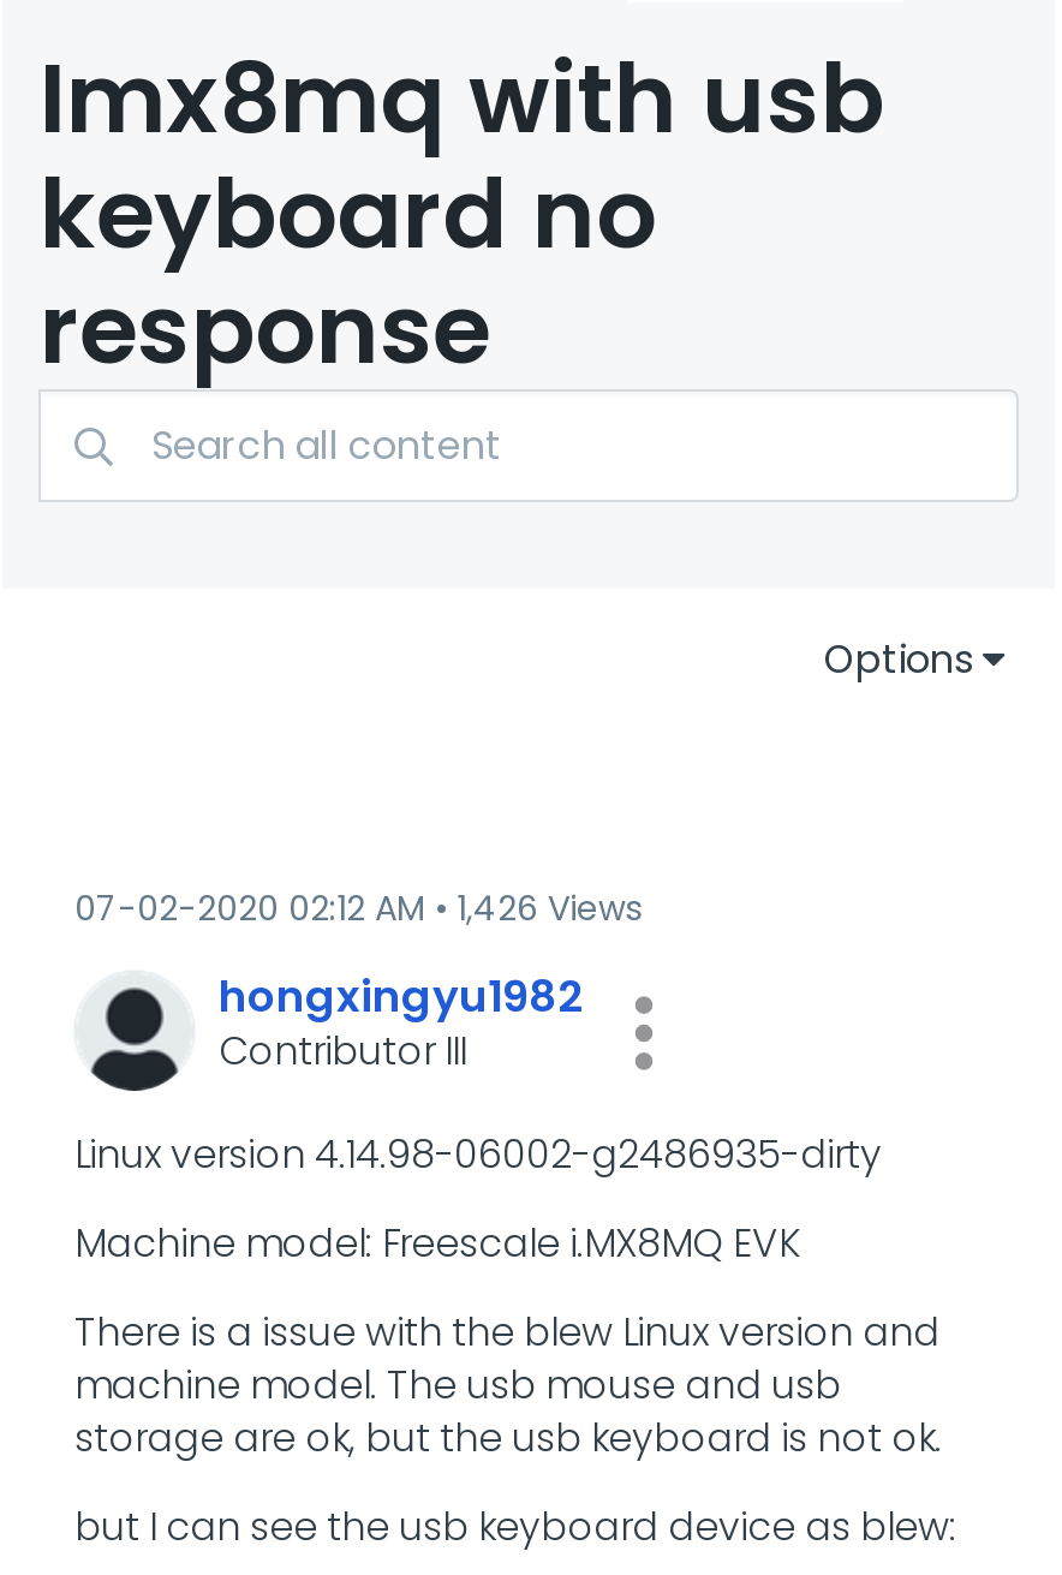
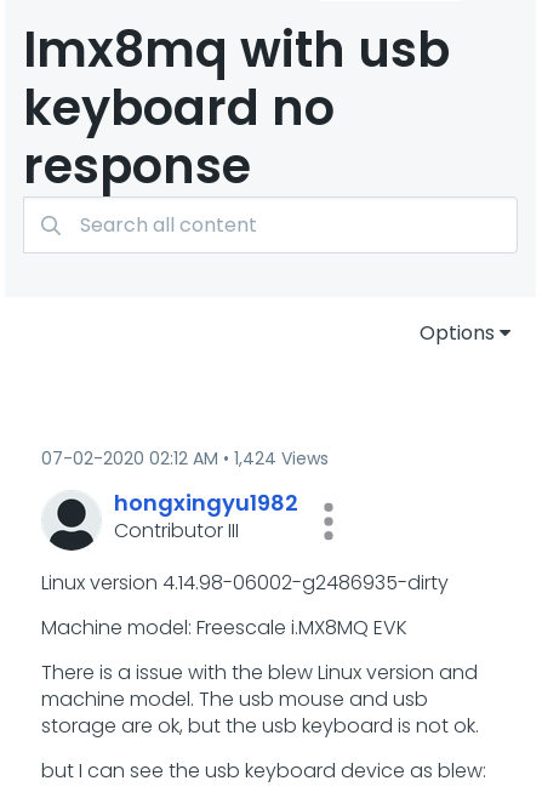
- 07-02-2020 02:12 AM 1,426 Views
+ 07-02-2020 02:12 AM 1,424 Views
